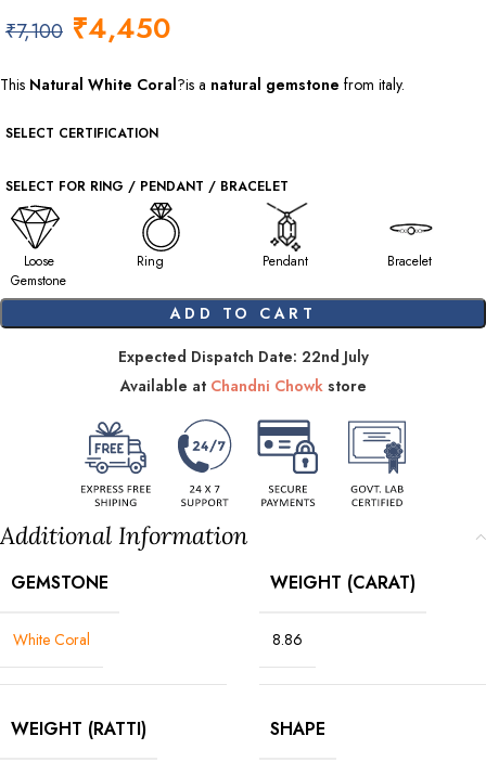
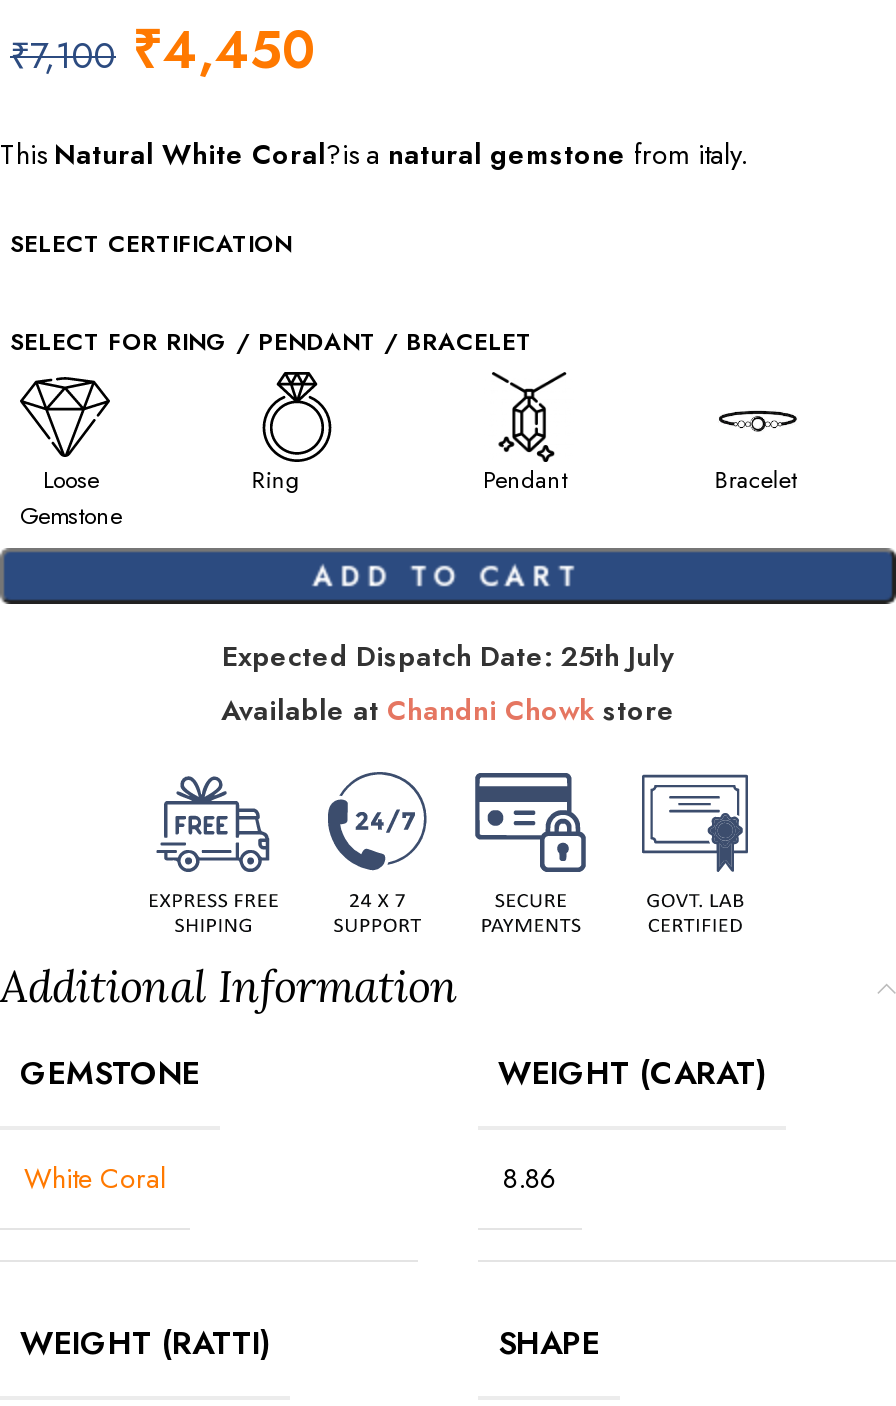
- Expected Dispatch Date: 22nd July
+ Expected Dispatch Date: 25th July
